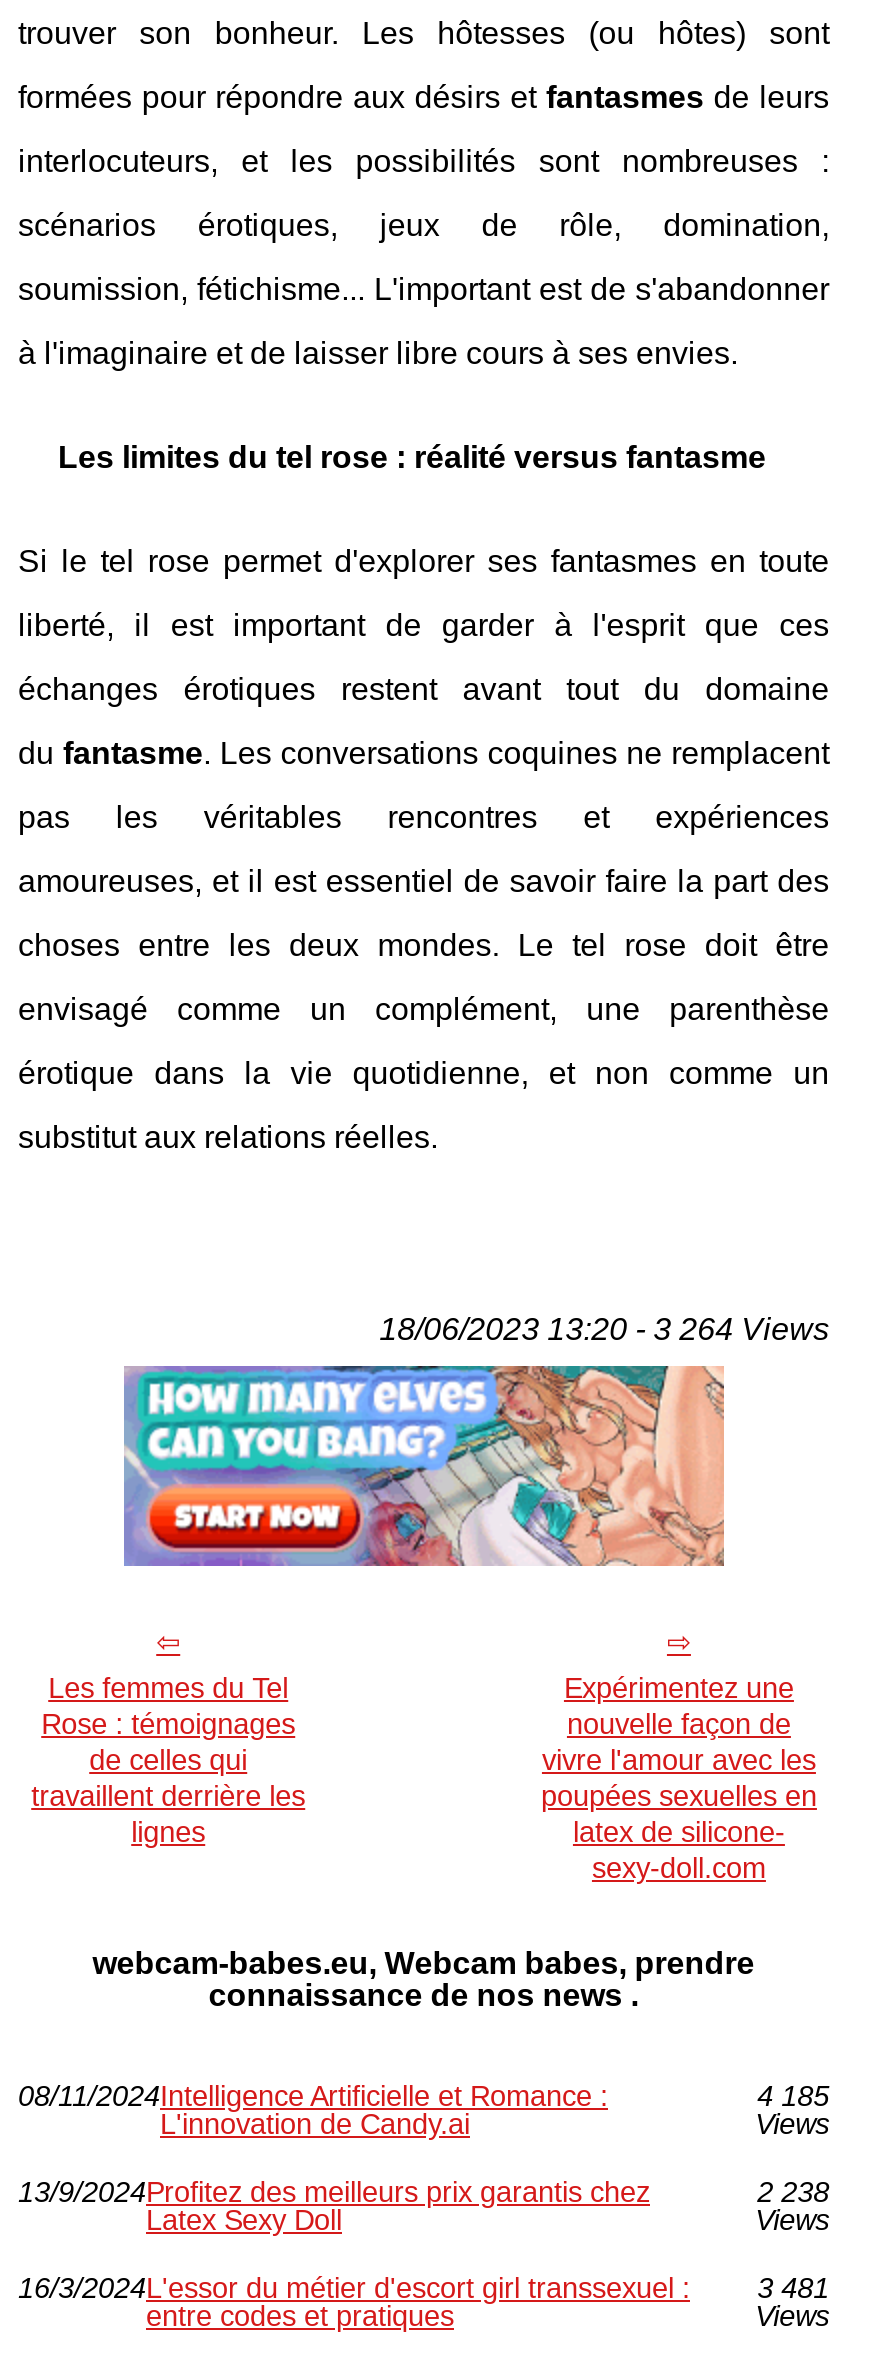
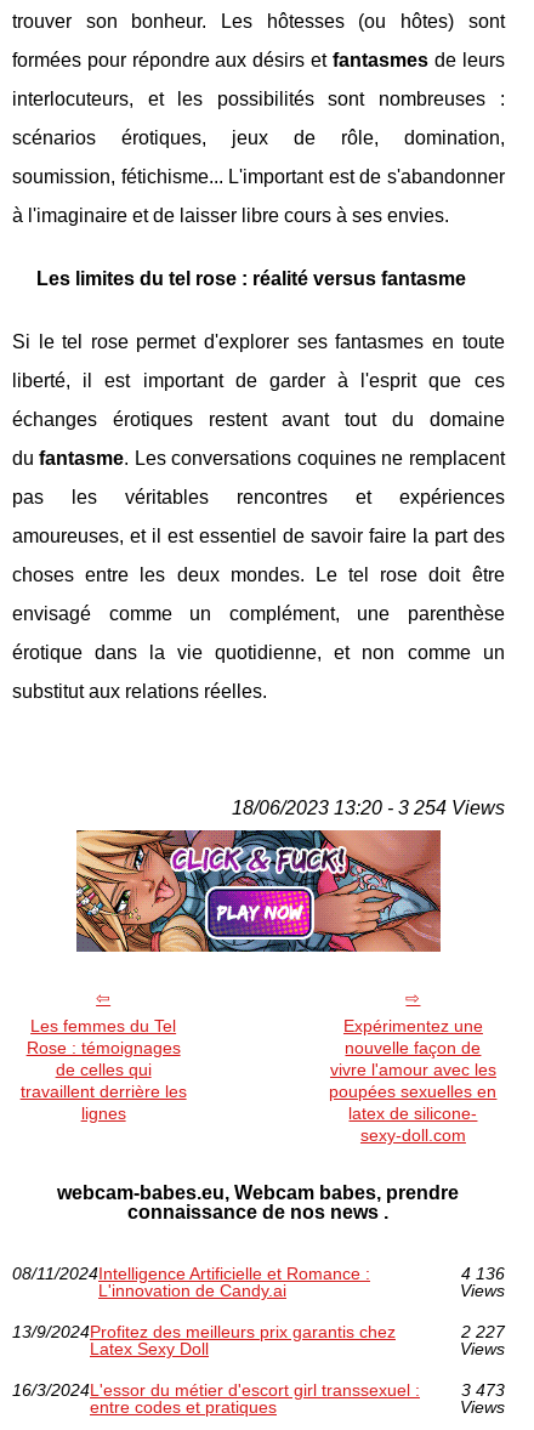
- 18/06/2023 13:20 - 3 264 Views
+ 18/06/2023 13:20 - 3 254 Views

- [image]
+ [image]

- 4 185
+ 4 136

- 2 238
+ 2 227

- 3 481
+ 3 473
